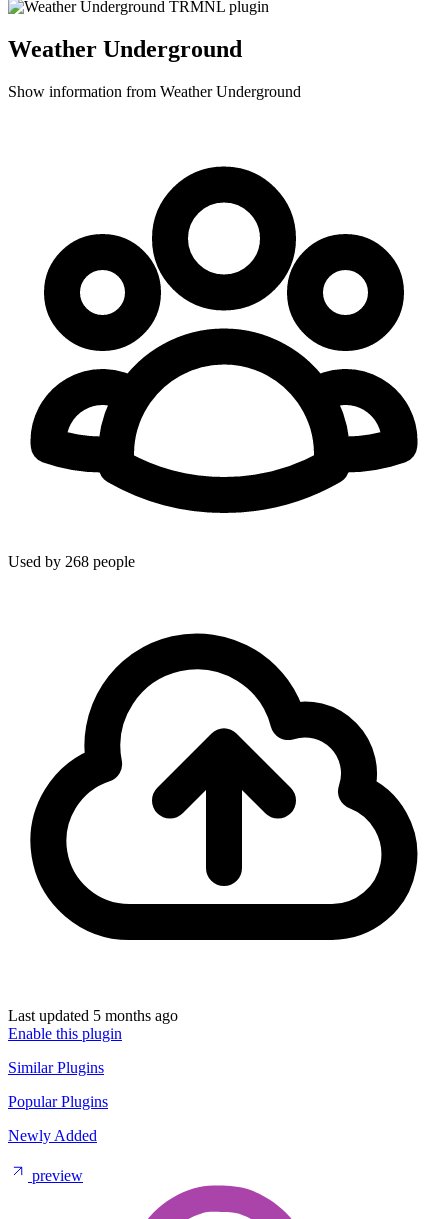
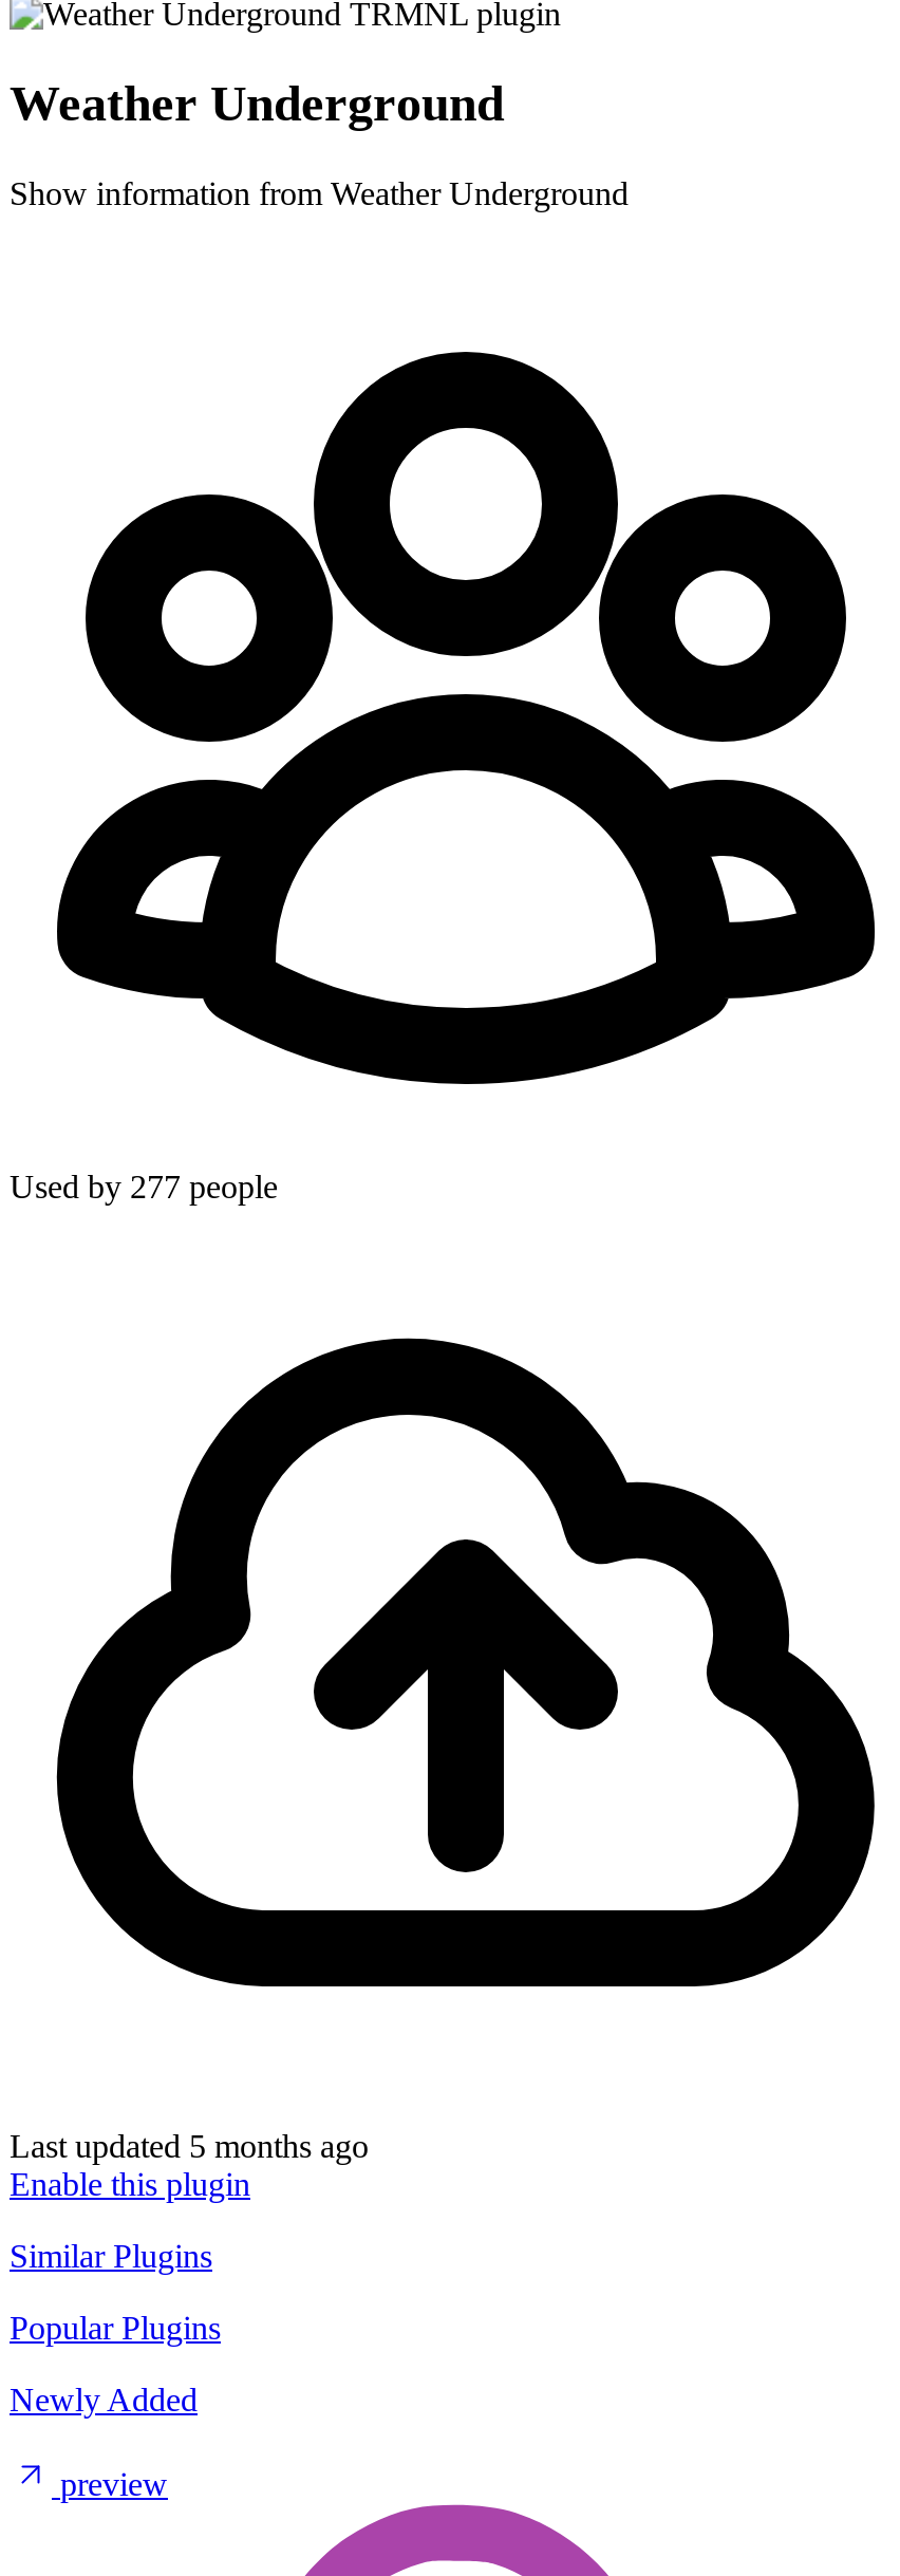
- Used by 268 people
+ Used by 277 people
